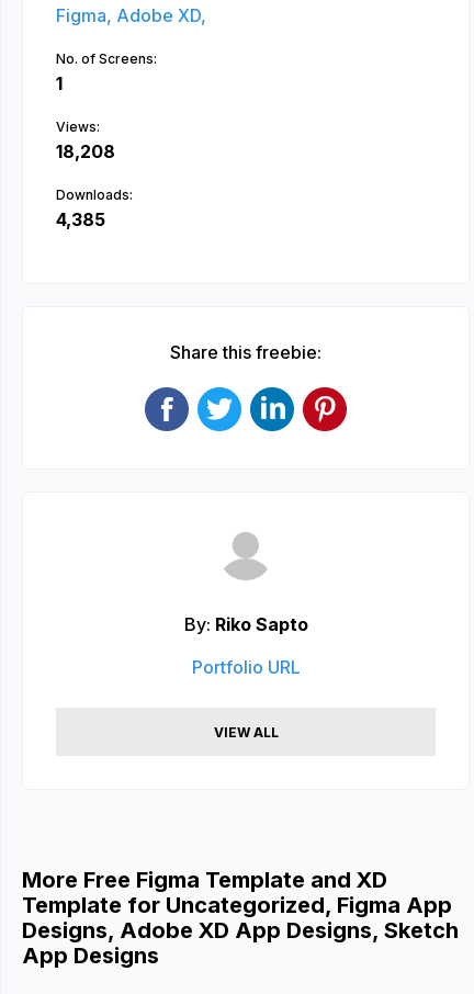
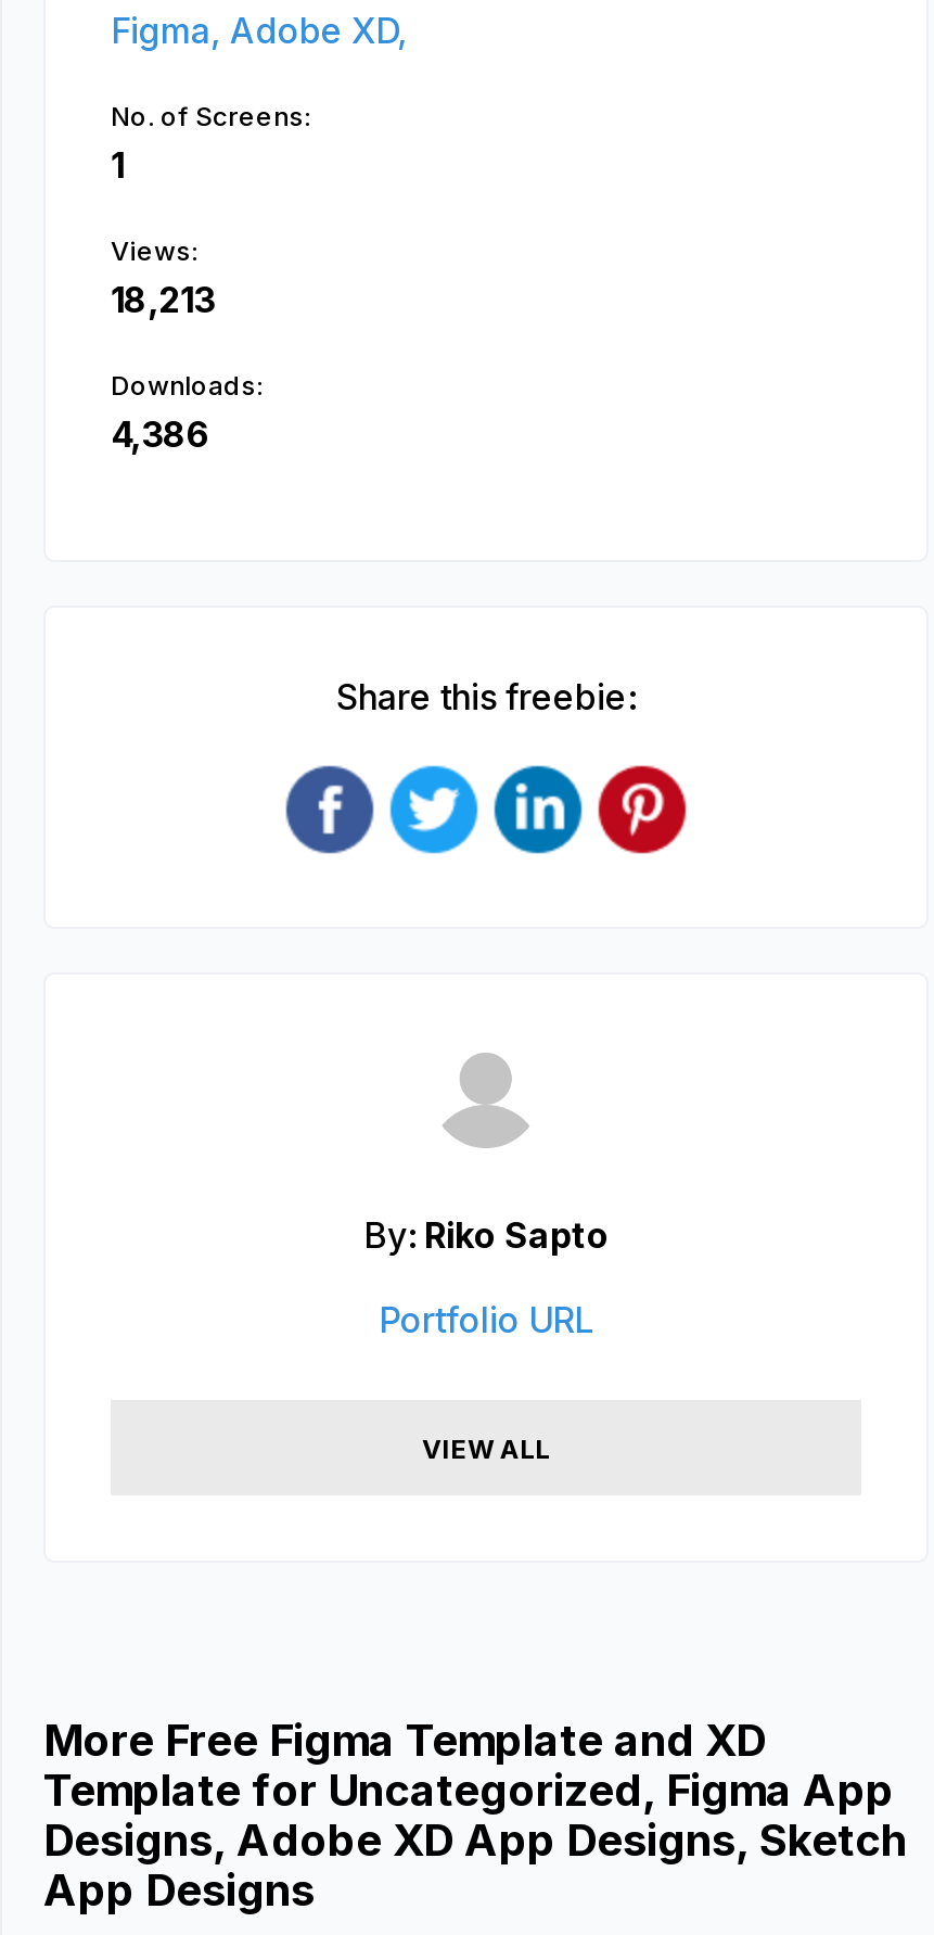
- 18,208
+ 18,213

- 4,385
+ 4,386
